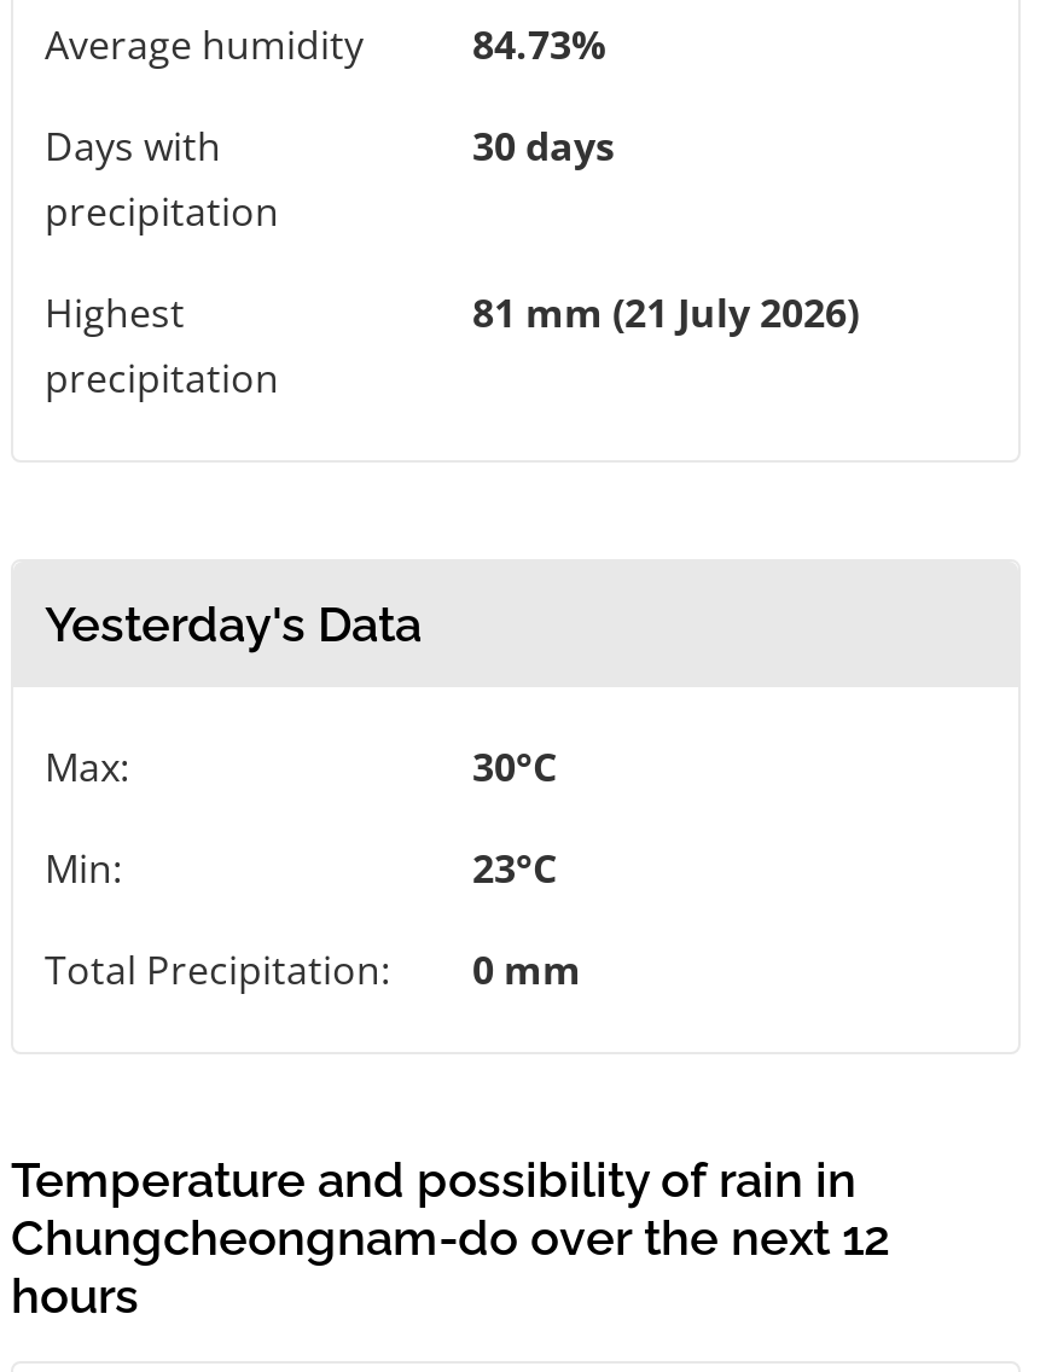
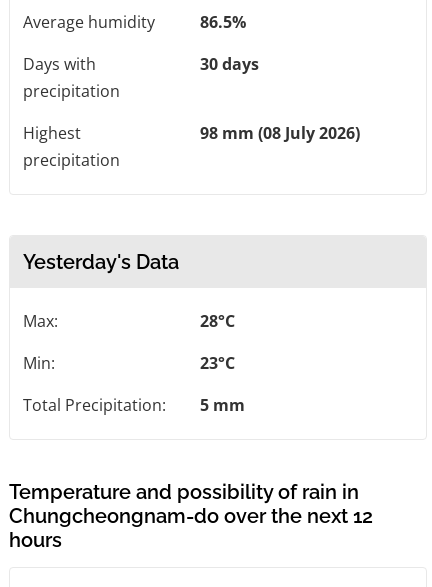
- 84.73%
+ 86.5%

- 81 mm (21 July 2026)
+ 98 mm (08 July 2026)

- 30°C
+ 28°C

- Total Precipitation: 0 mm
+ Total Precipitation: 5 mm
